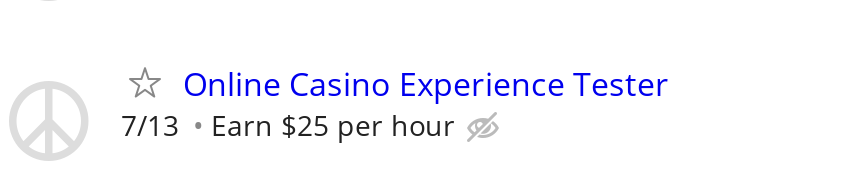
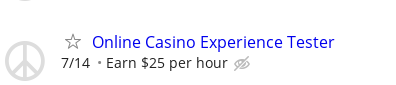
- 7/13 Earn $25 per hour
+ 7/14 Earn $25 per hour
